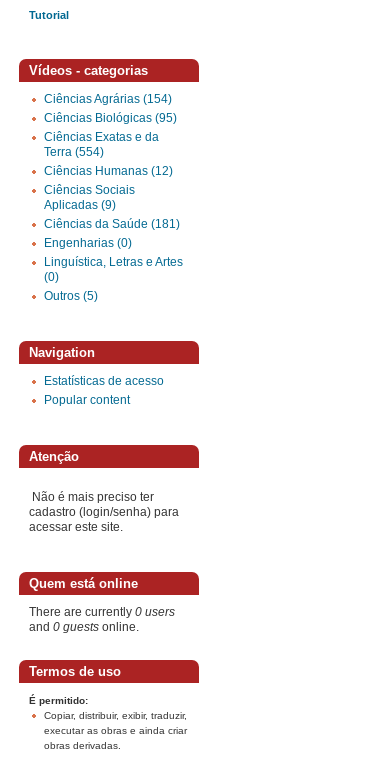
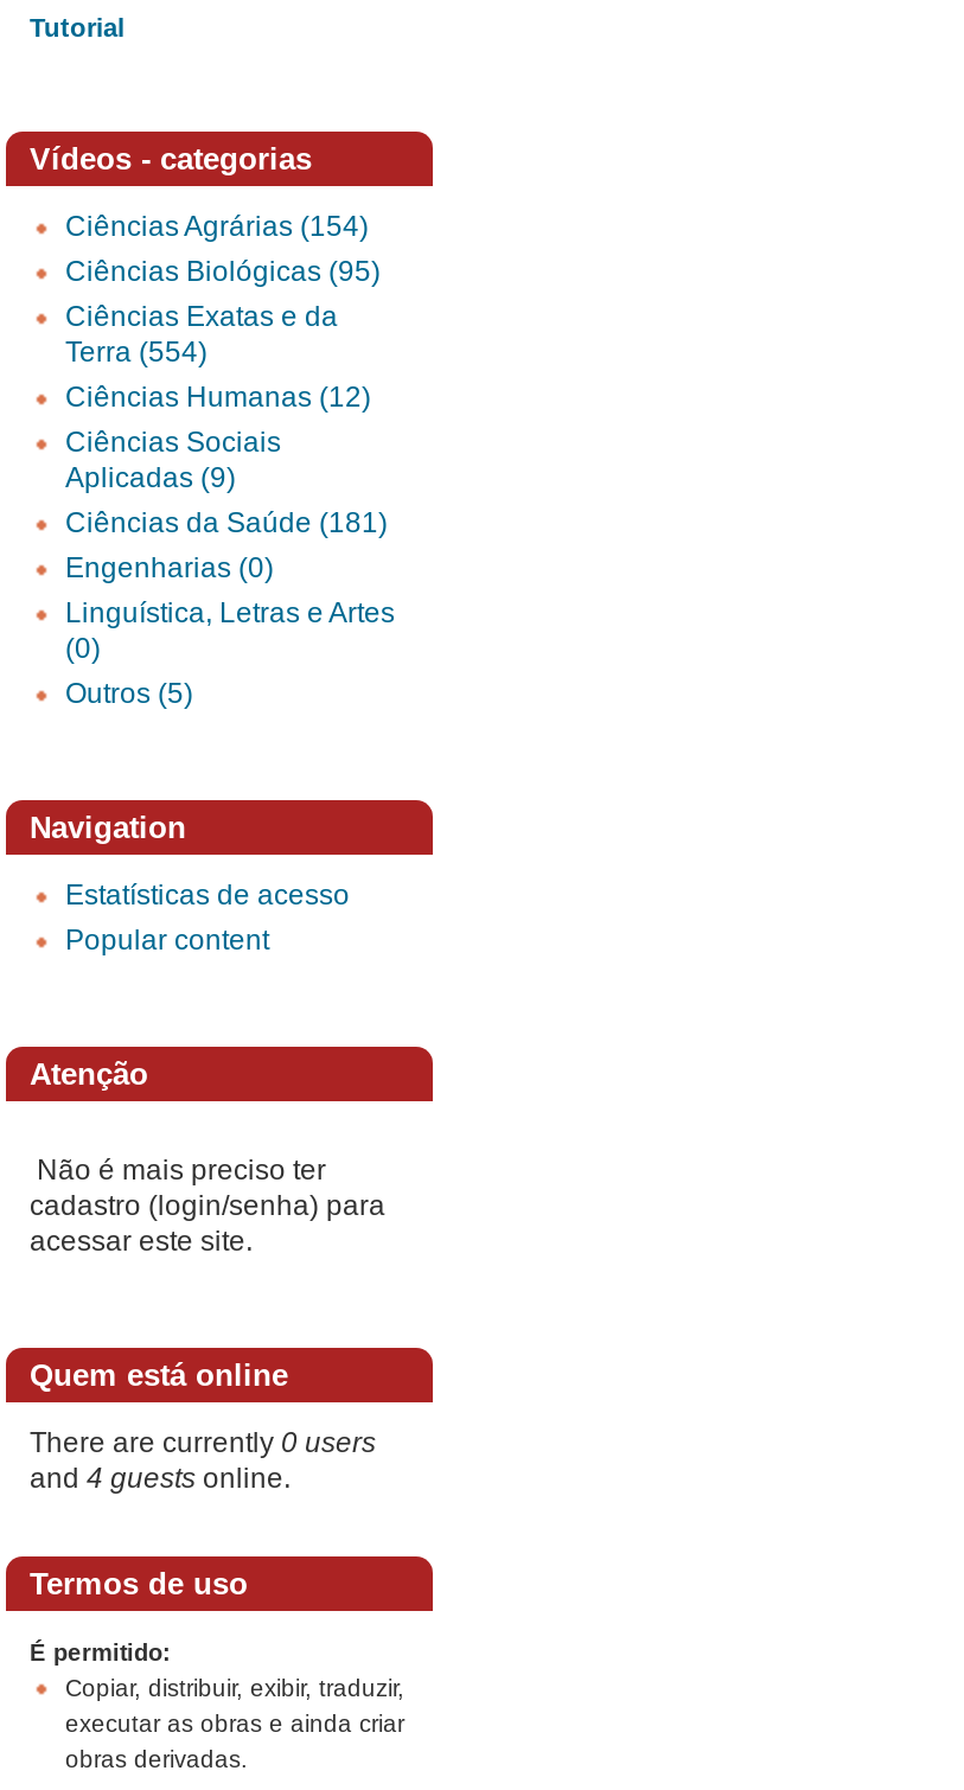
- and 0 guests online.
+ and 4 guests online.
